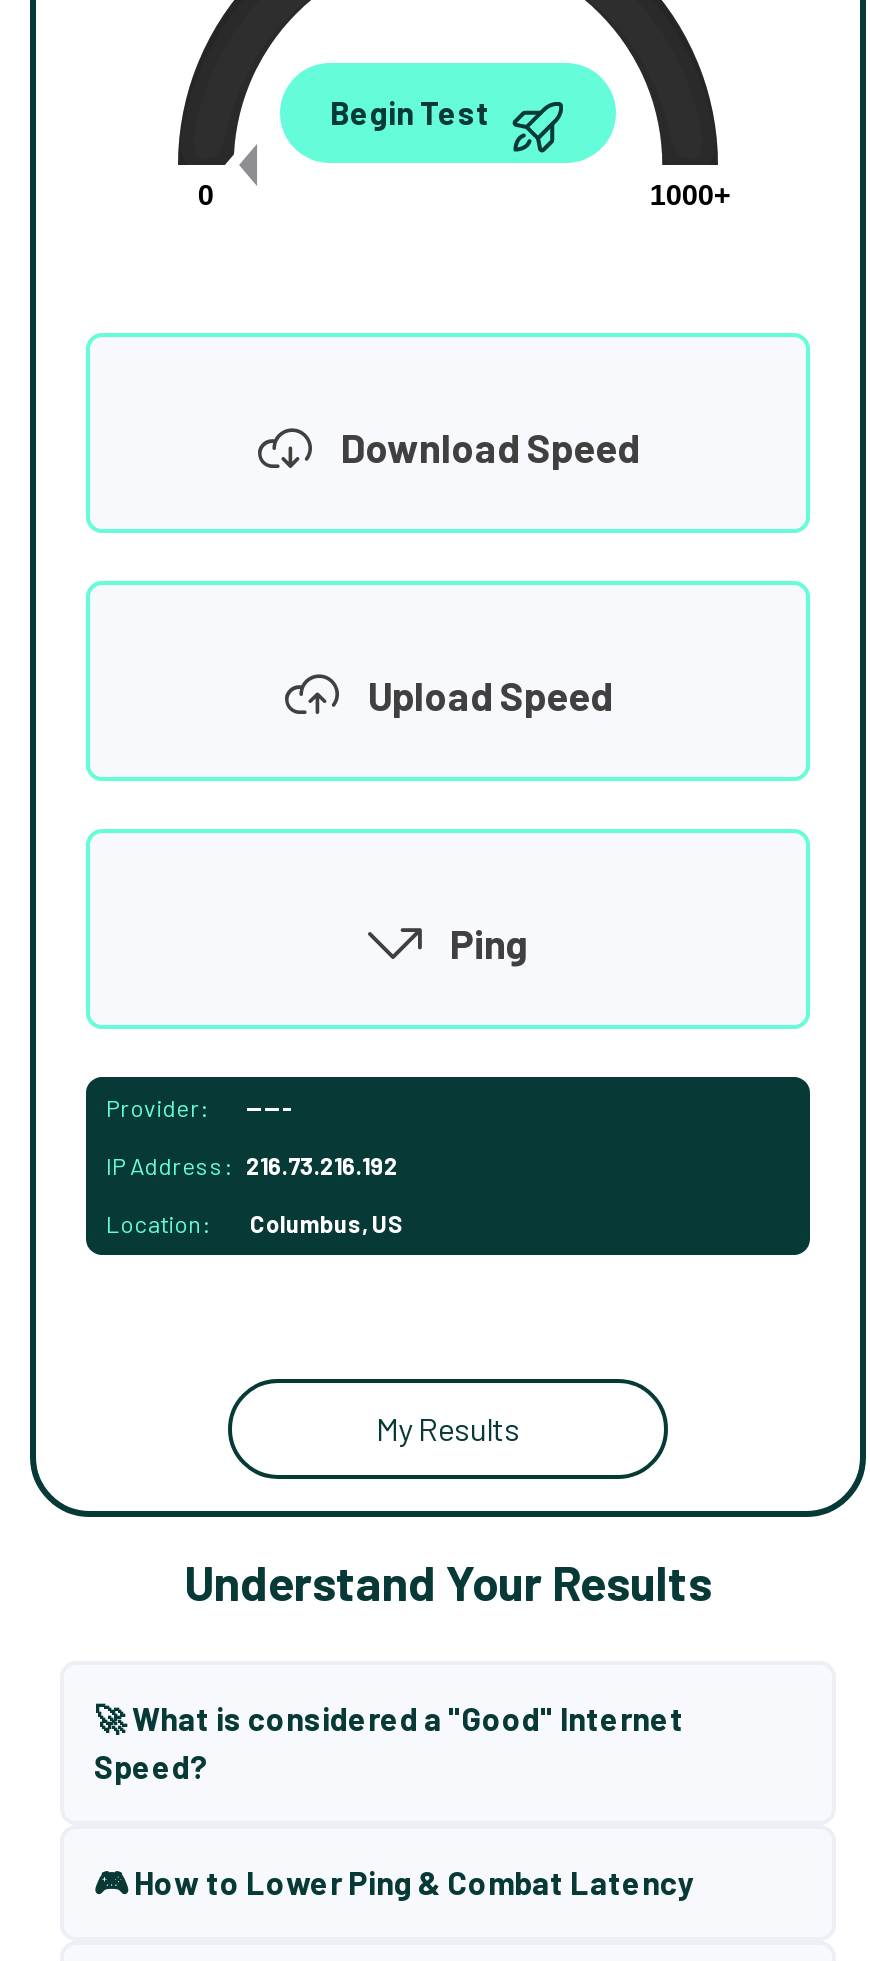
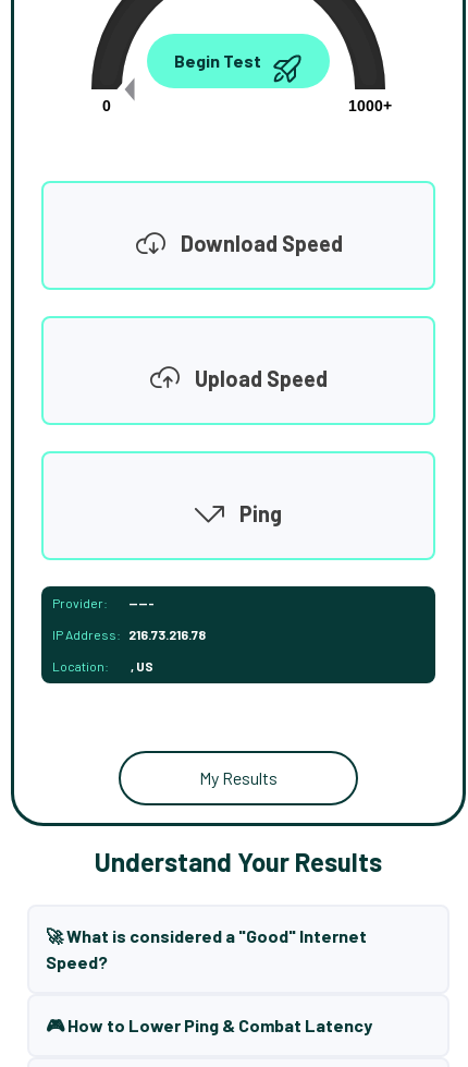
- IP Address: 216.73.216.192
+ IP Address: 216.73.216.78

- Columbus, US
+ , US
